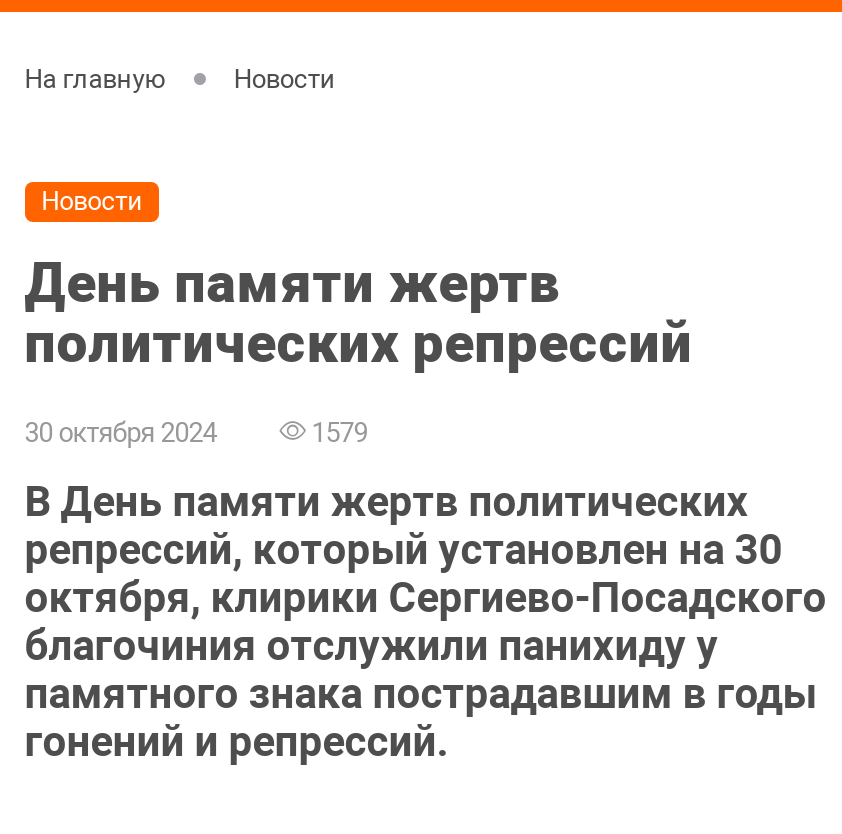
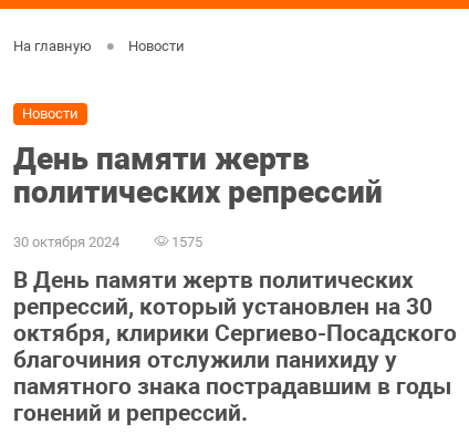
- 1579
+ 1575
